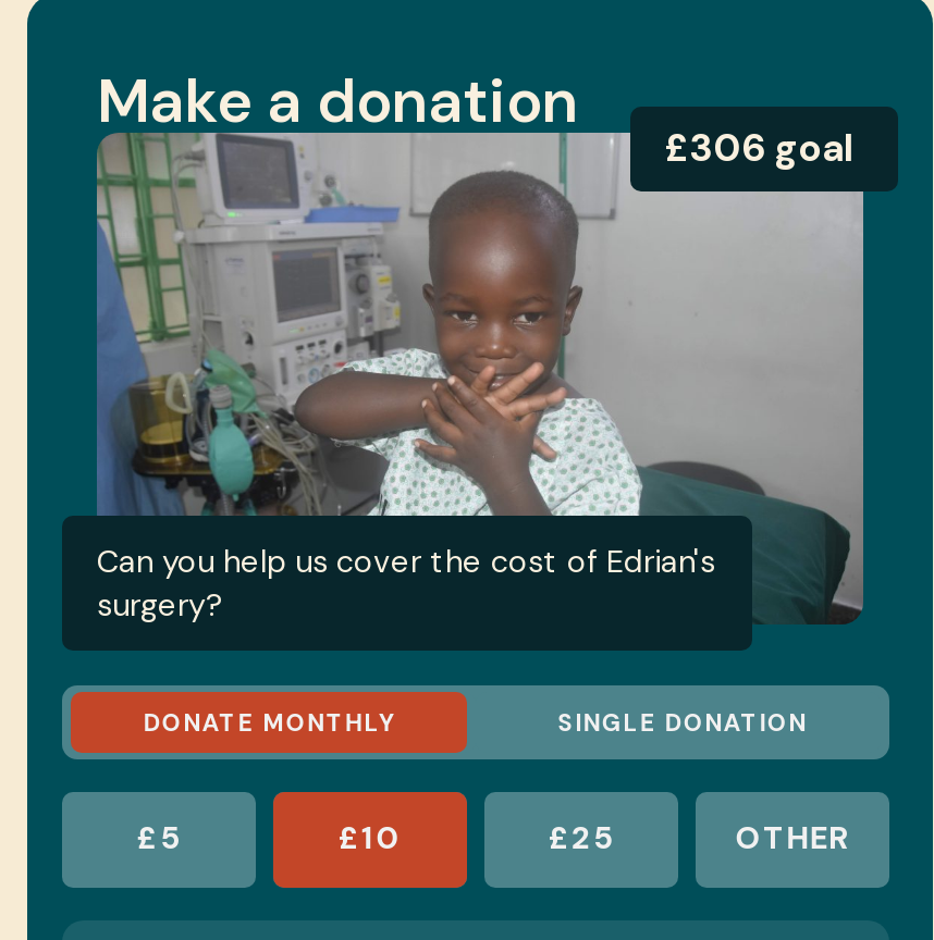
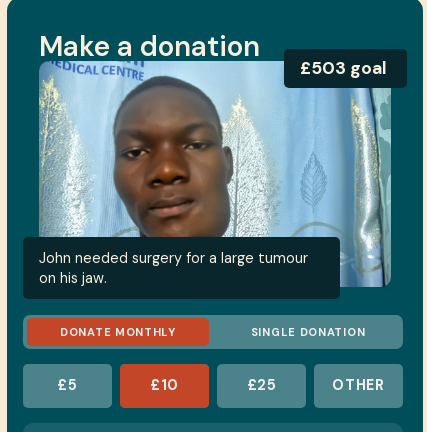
- [image]
- £306 goal
+ [image]
+ £503 goal

- Can you help us cover the cost of Edrian's
- surgery?
+ John needed surgery for a large tumour
+ on his jaw.
